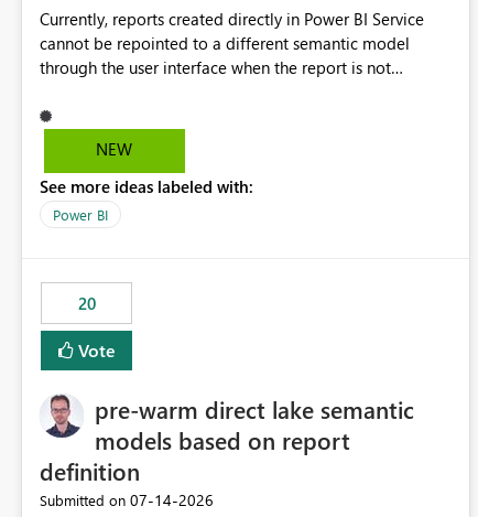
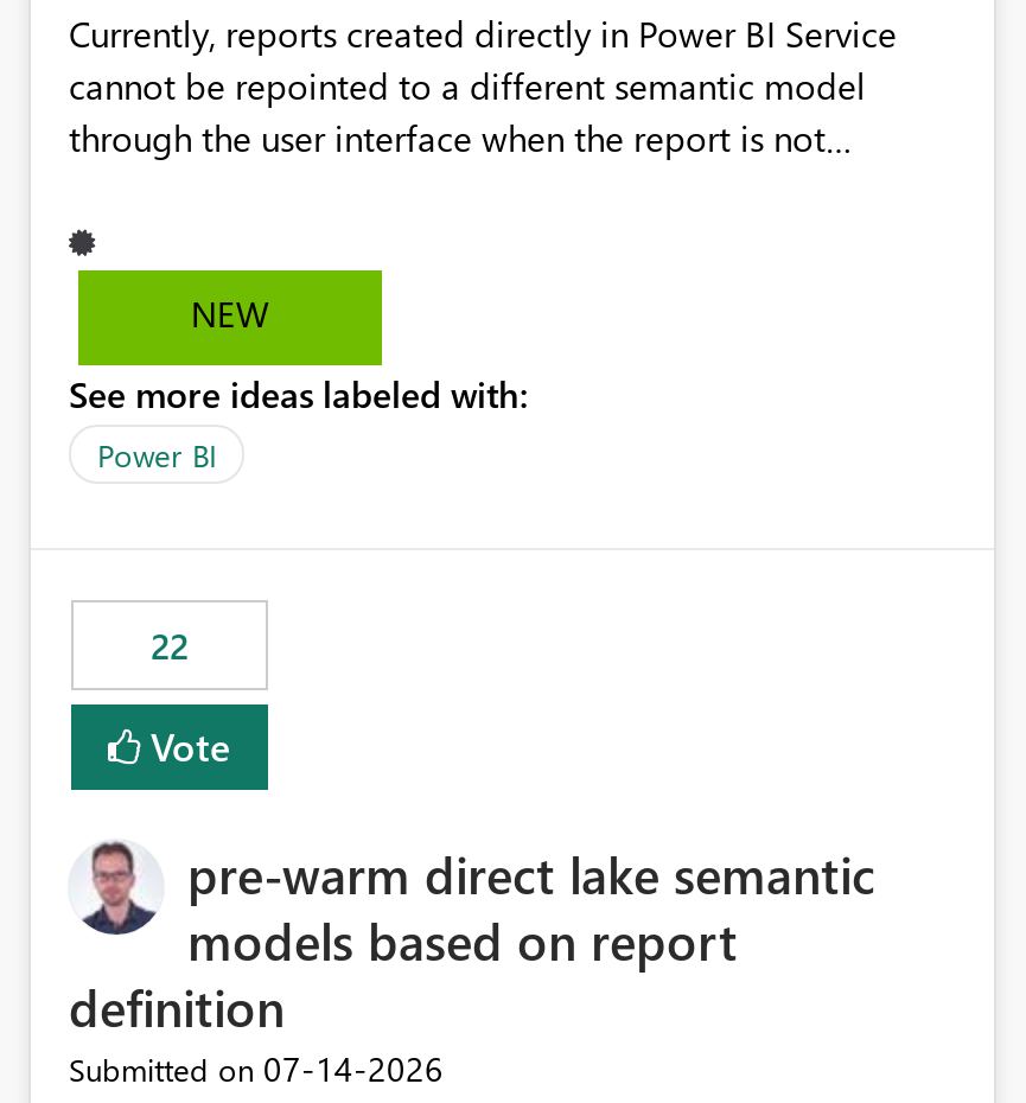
- 20
+ 22
